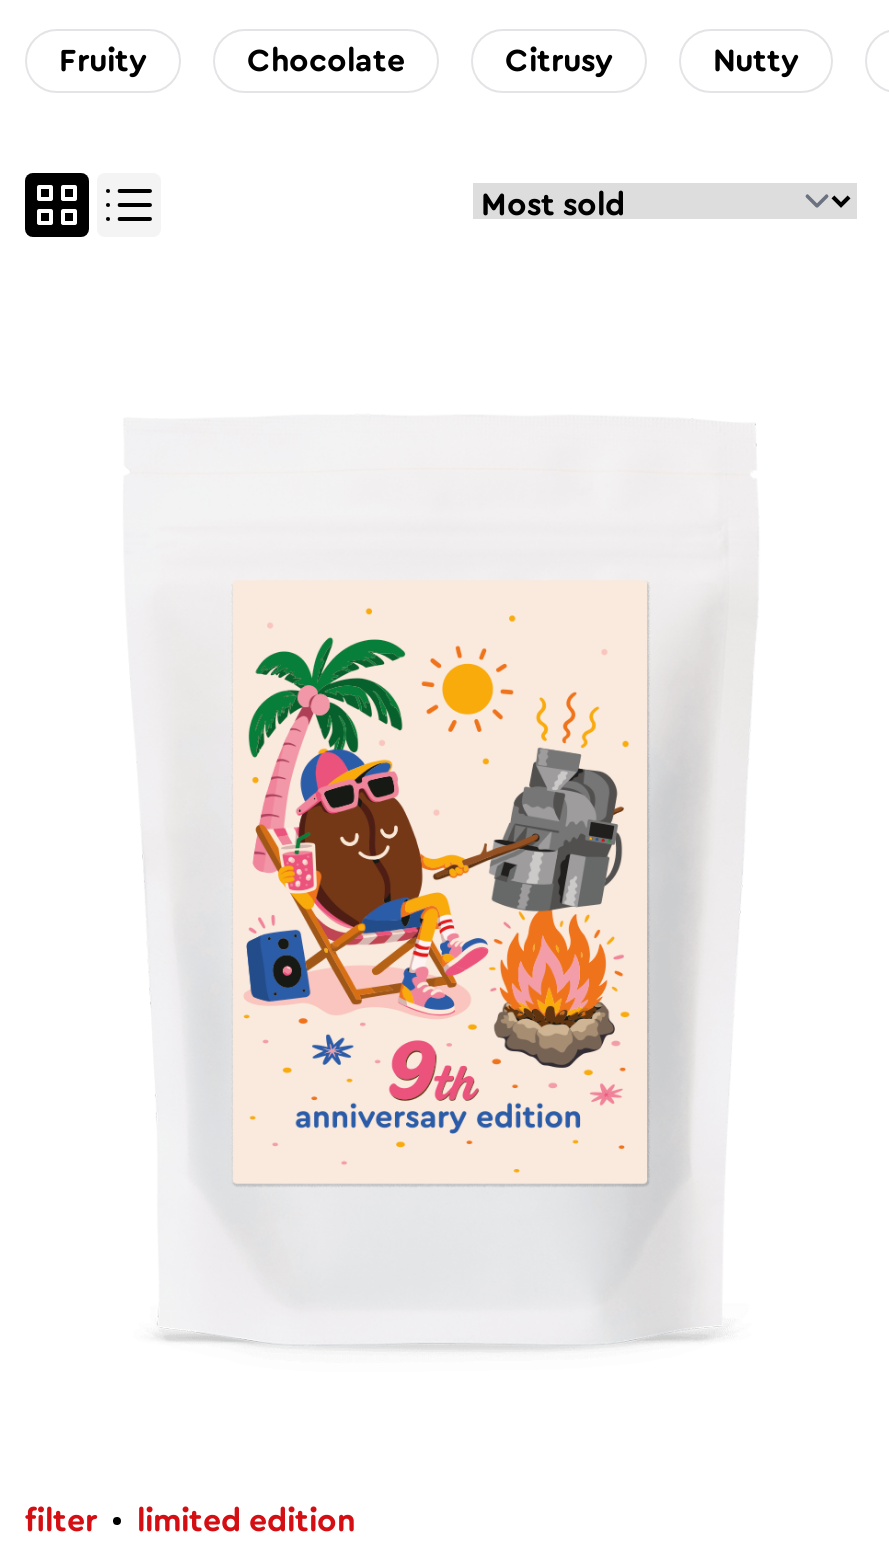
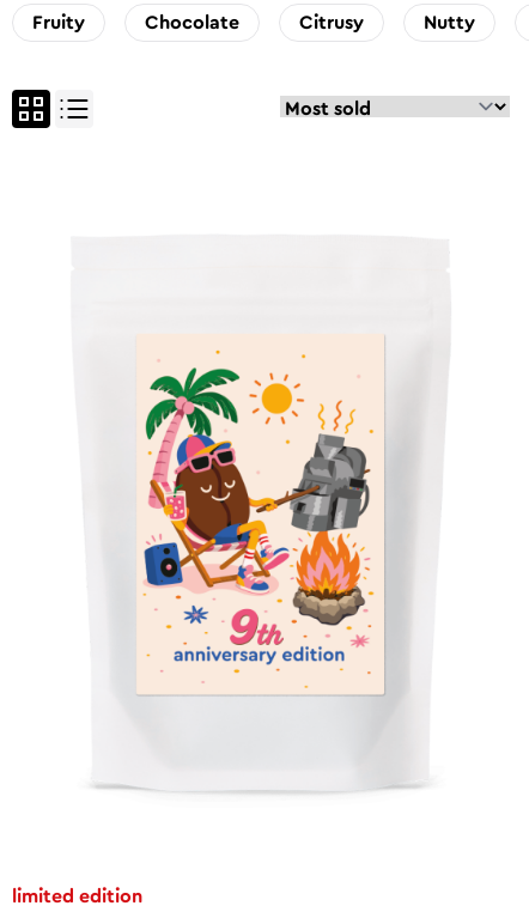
- filter
